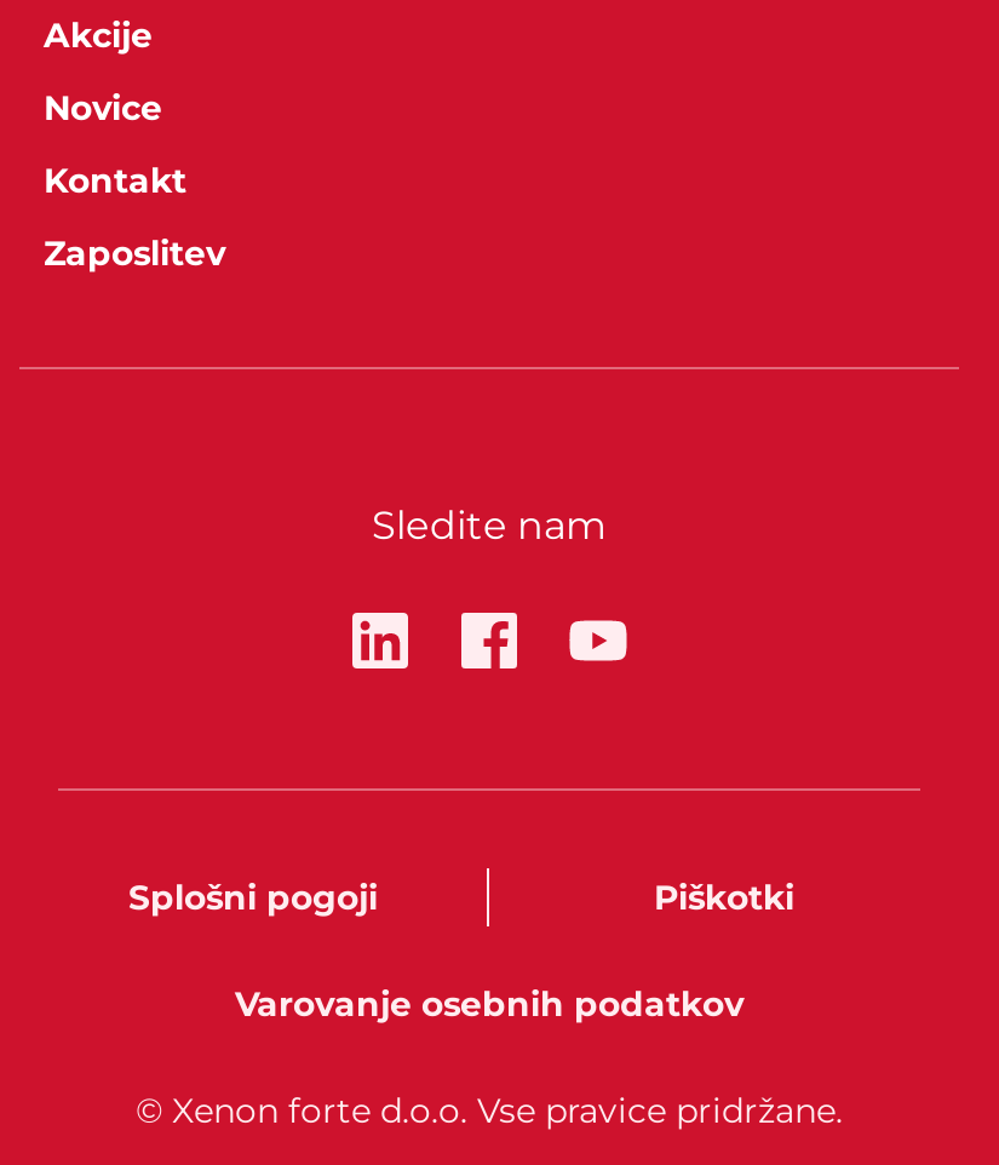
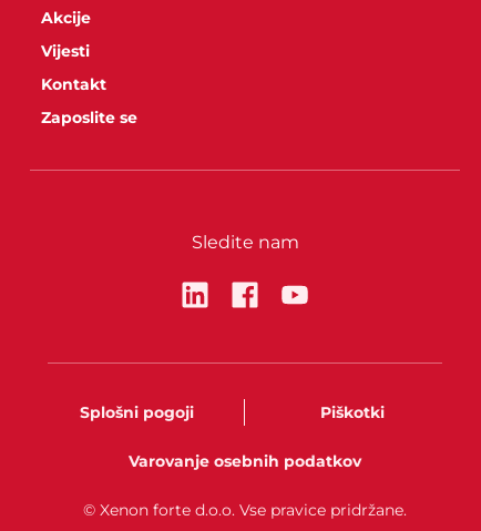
- Novice
+ Vijesti

- Zaposlitev
+ Zaposlite se
